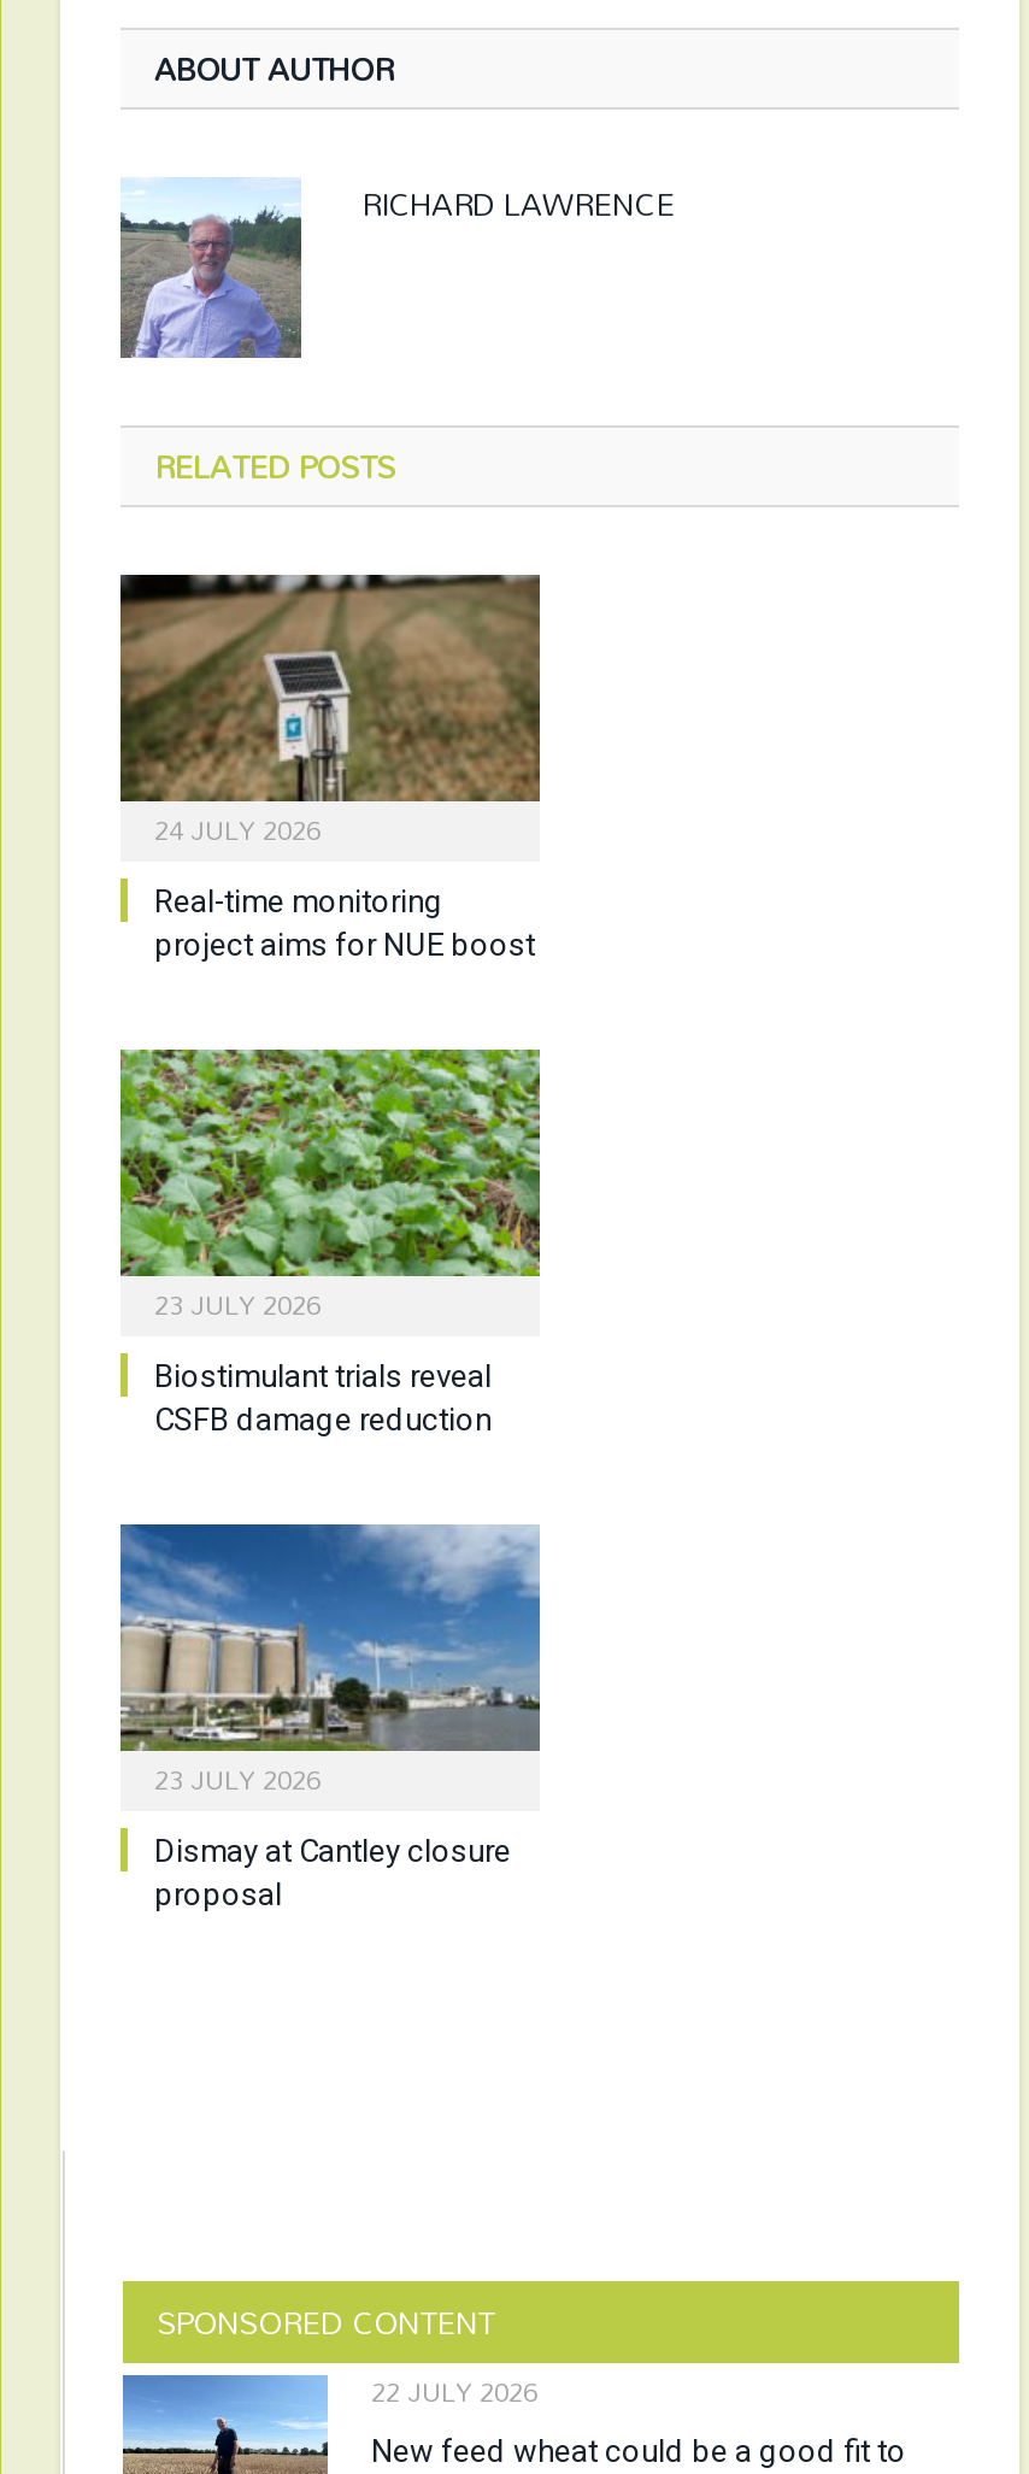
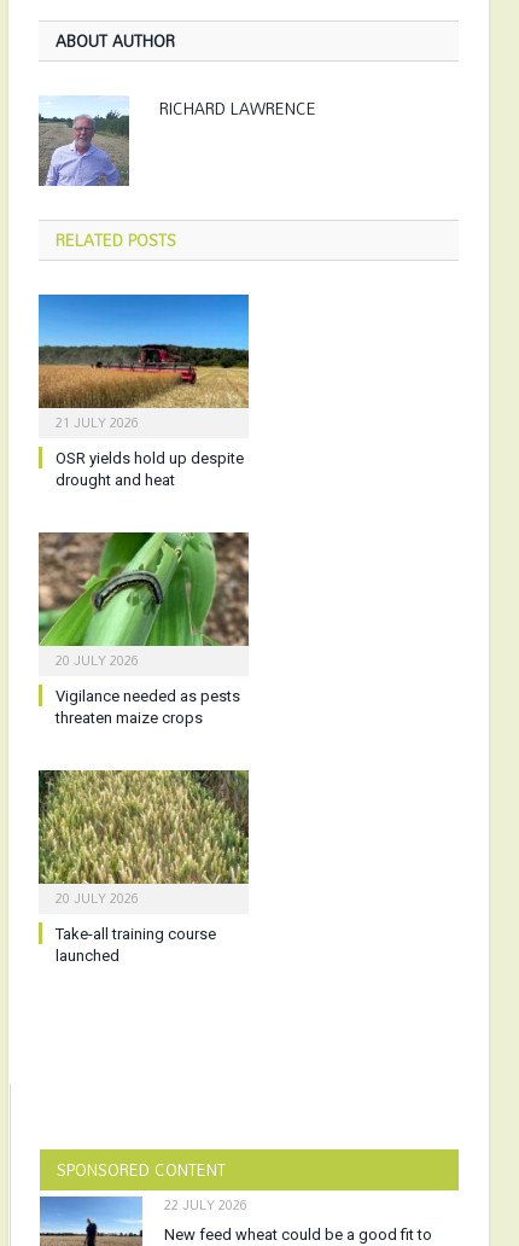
- [image]
- 24 JULY 2026
+ [image]
+ 21 JULY 2026

- Real-time monitoring
- project aims for NUE boost
+ OSR yields hold up despite
+ drought and heat

- [image]
- 23 JULY 2026
+ [image]
+ 20 JULY 2026

- Biostimulant trials reveal
- CSFB damage reduction
+ Vigilance needed as pests
+ threaten maize crops

- [image]
- 23 JULY 2026
+ [image]
+ 20 JULY 2026

- Dismay at Cantley closure
- proposal
+ Take-all training course
+ launched
